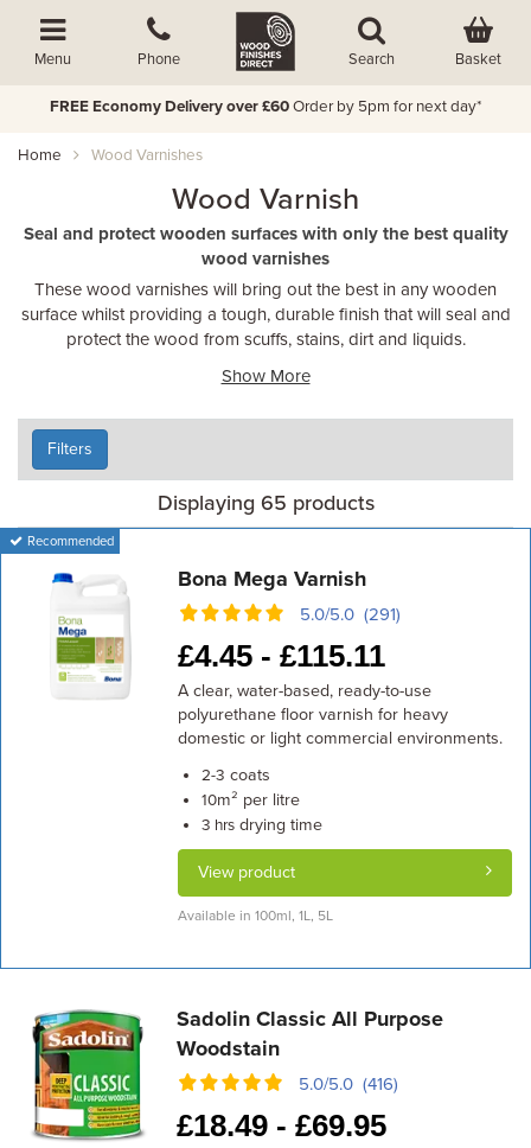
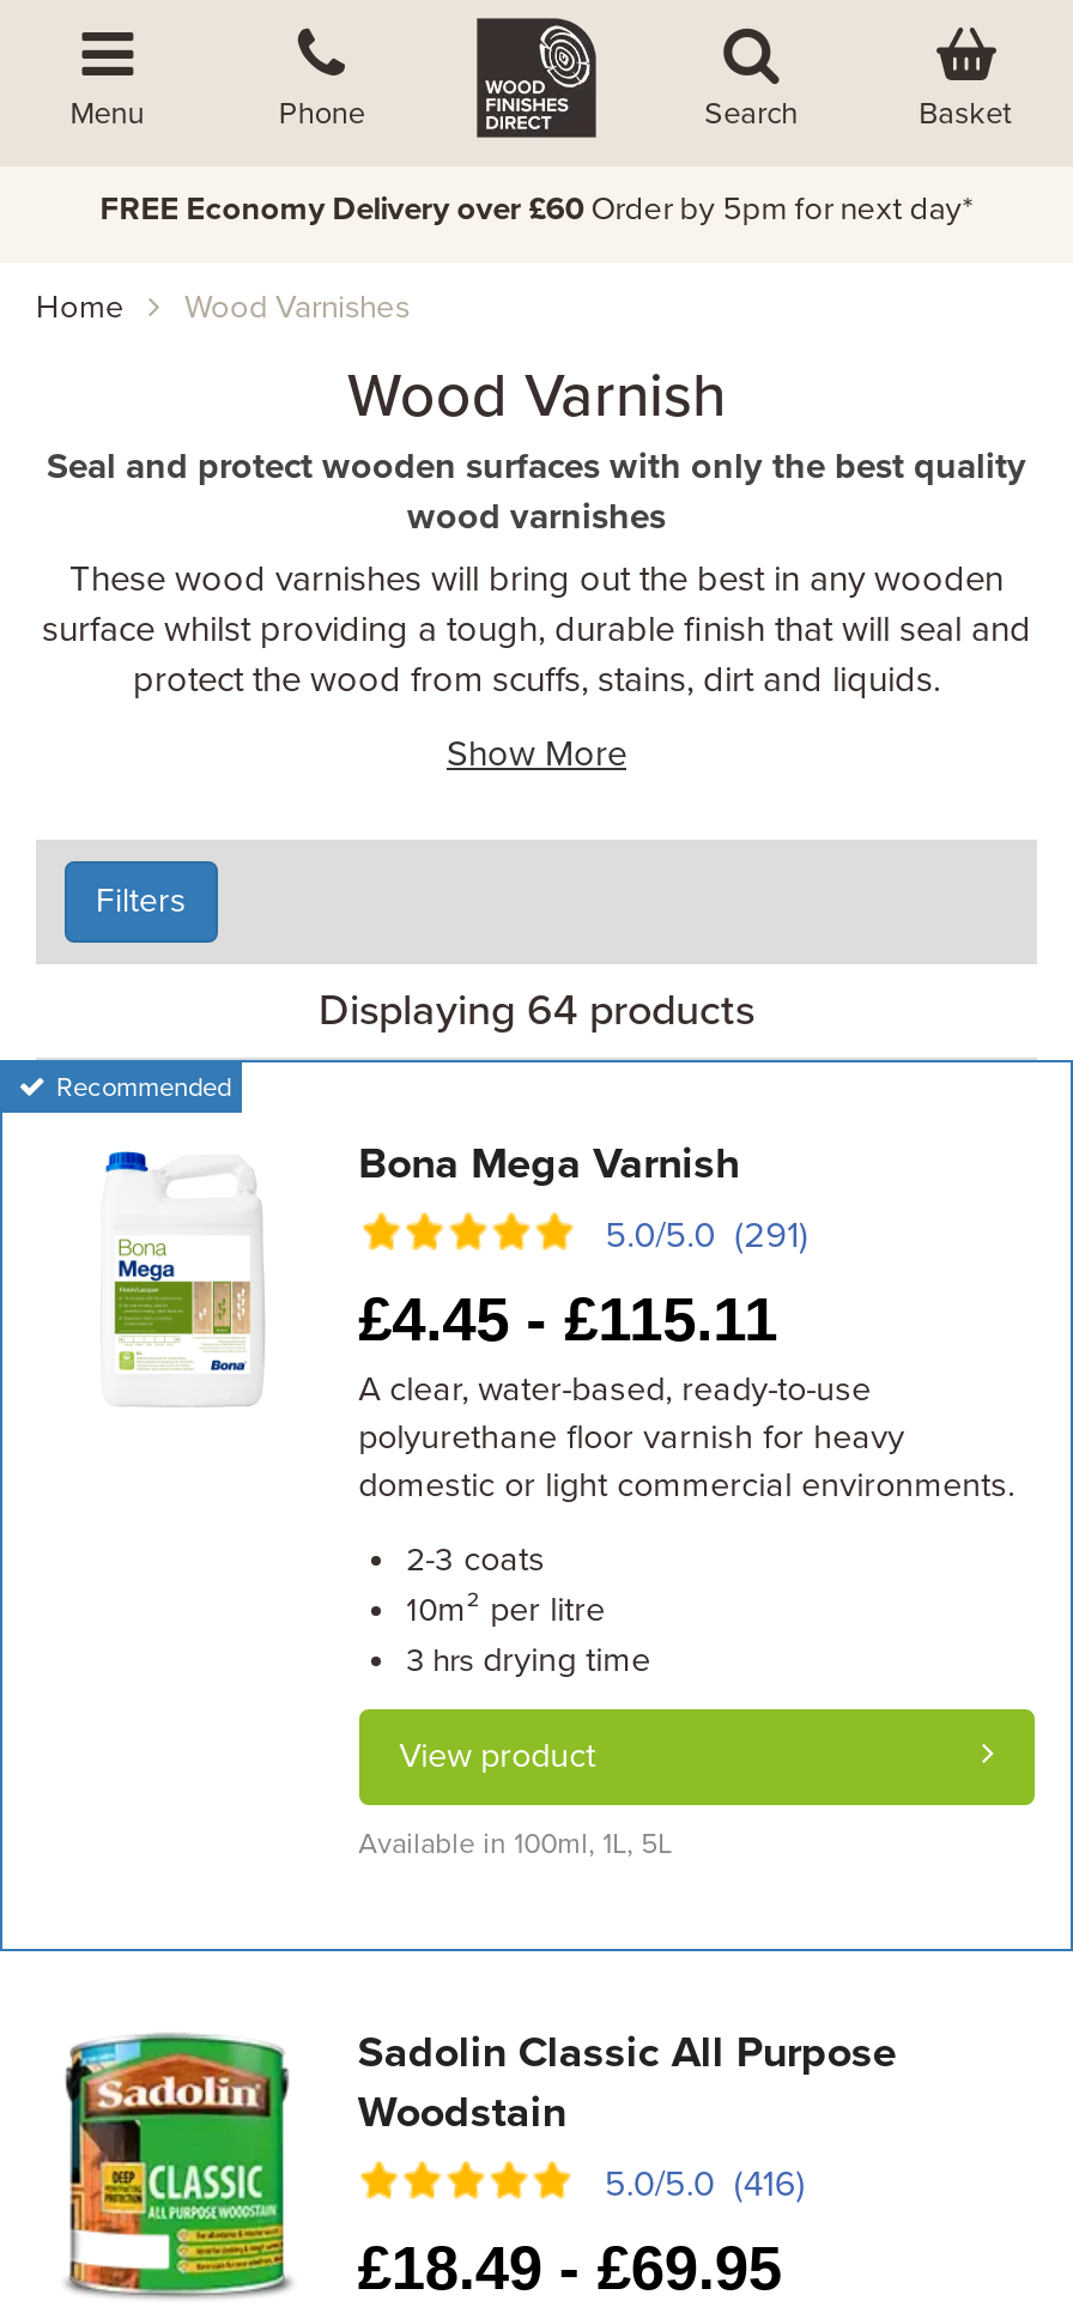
- Displaying 65 products
+ Displaying 64 products
